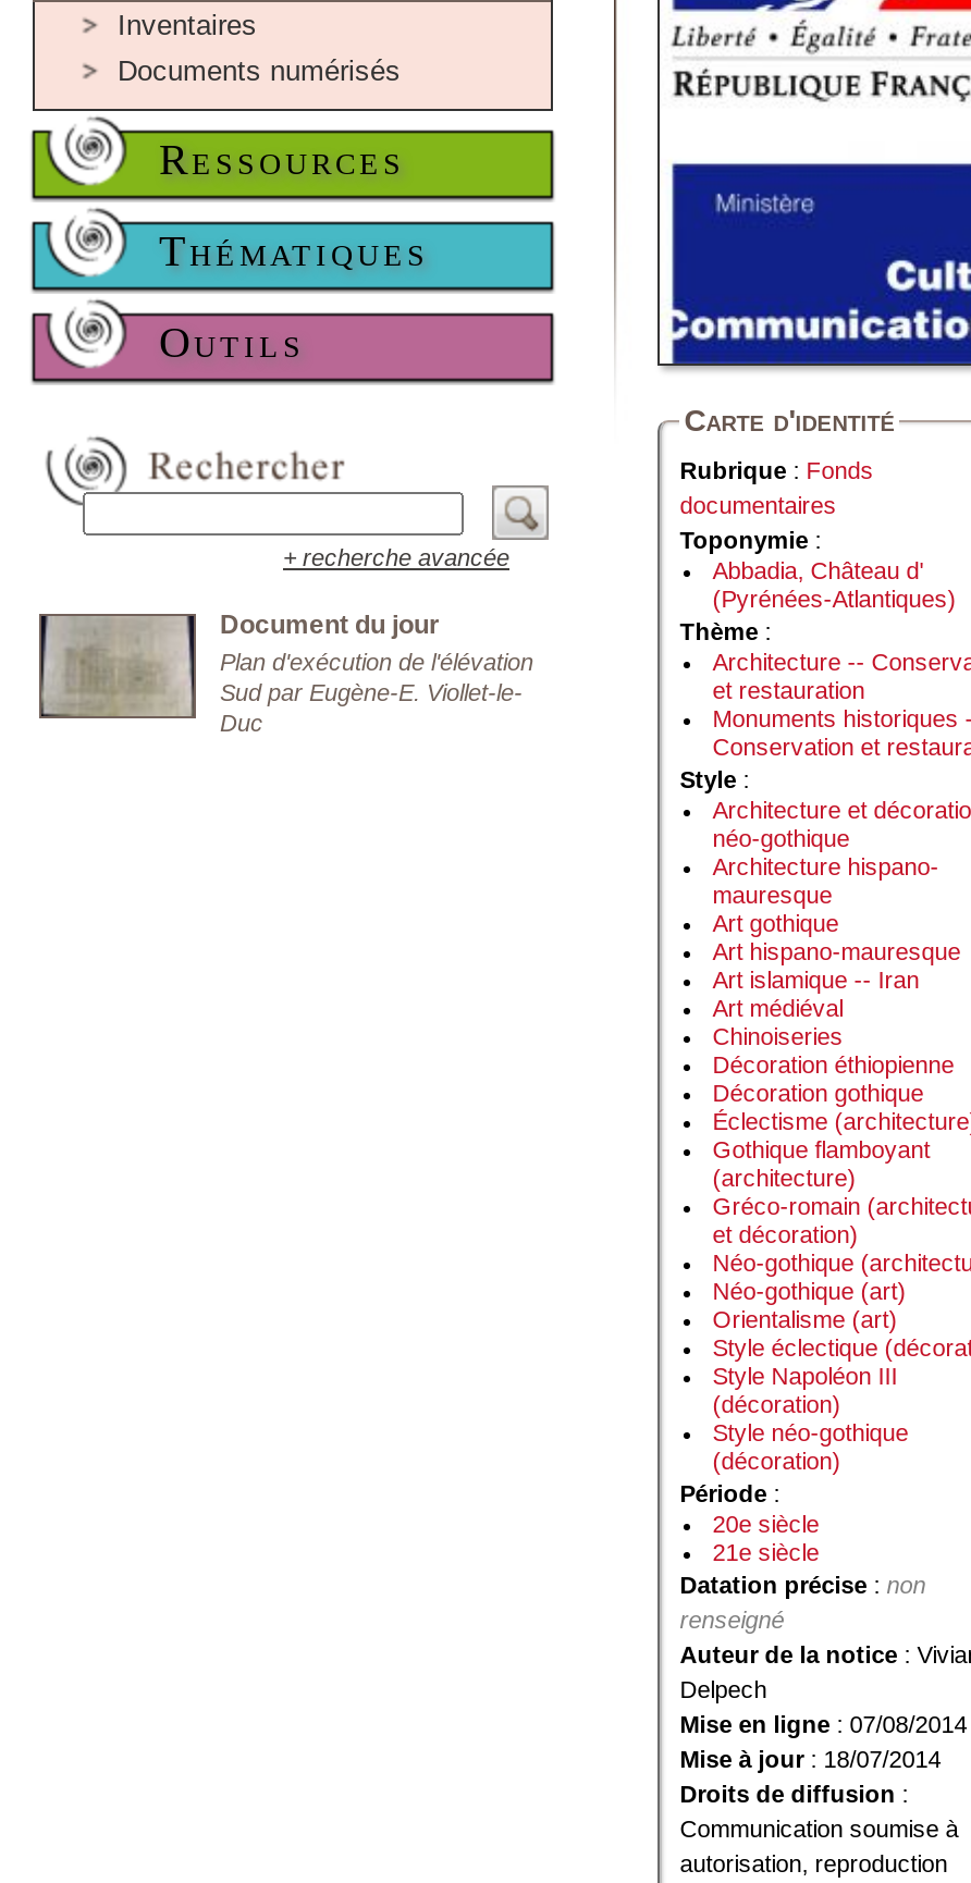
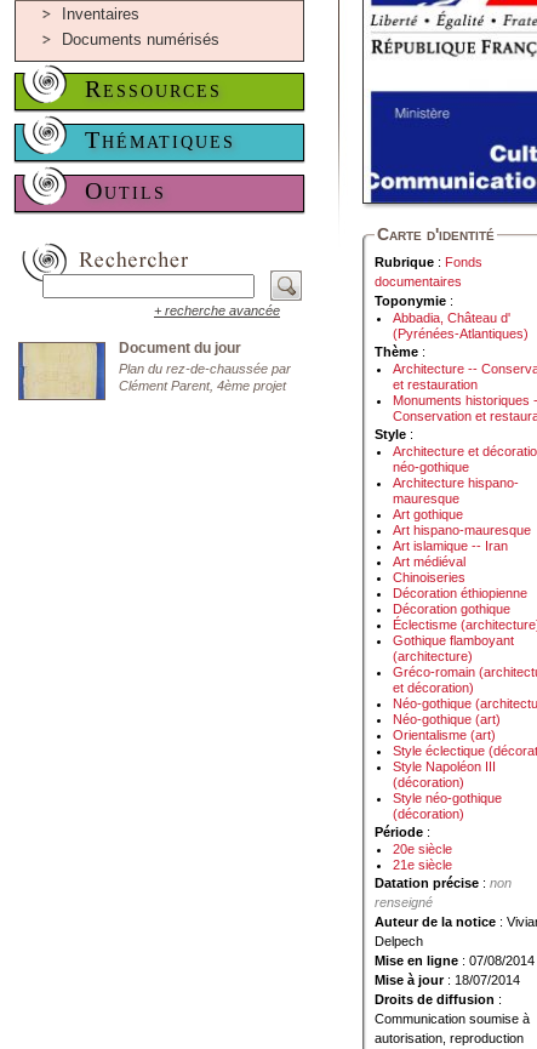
- [image]
- Plan d'exécution de l'élévation
- Sud par Eugène-E. Viollet-le-
- Duc
+ [image]
+ Plan du rez-de-chaussée par
+ Clément Parent, 4ème projet
